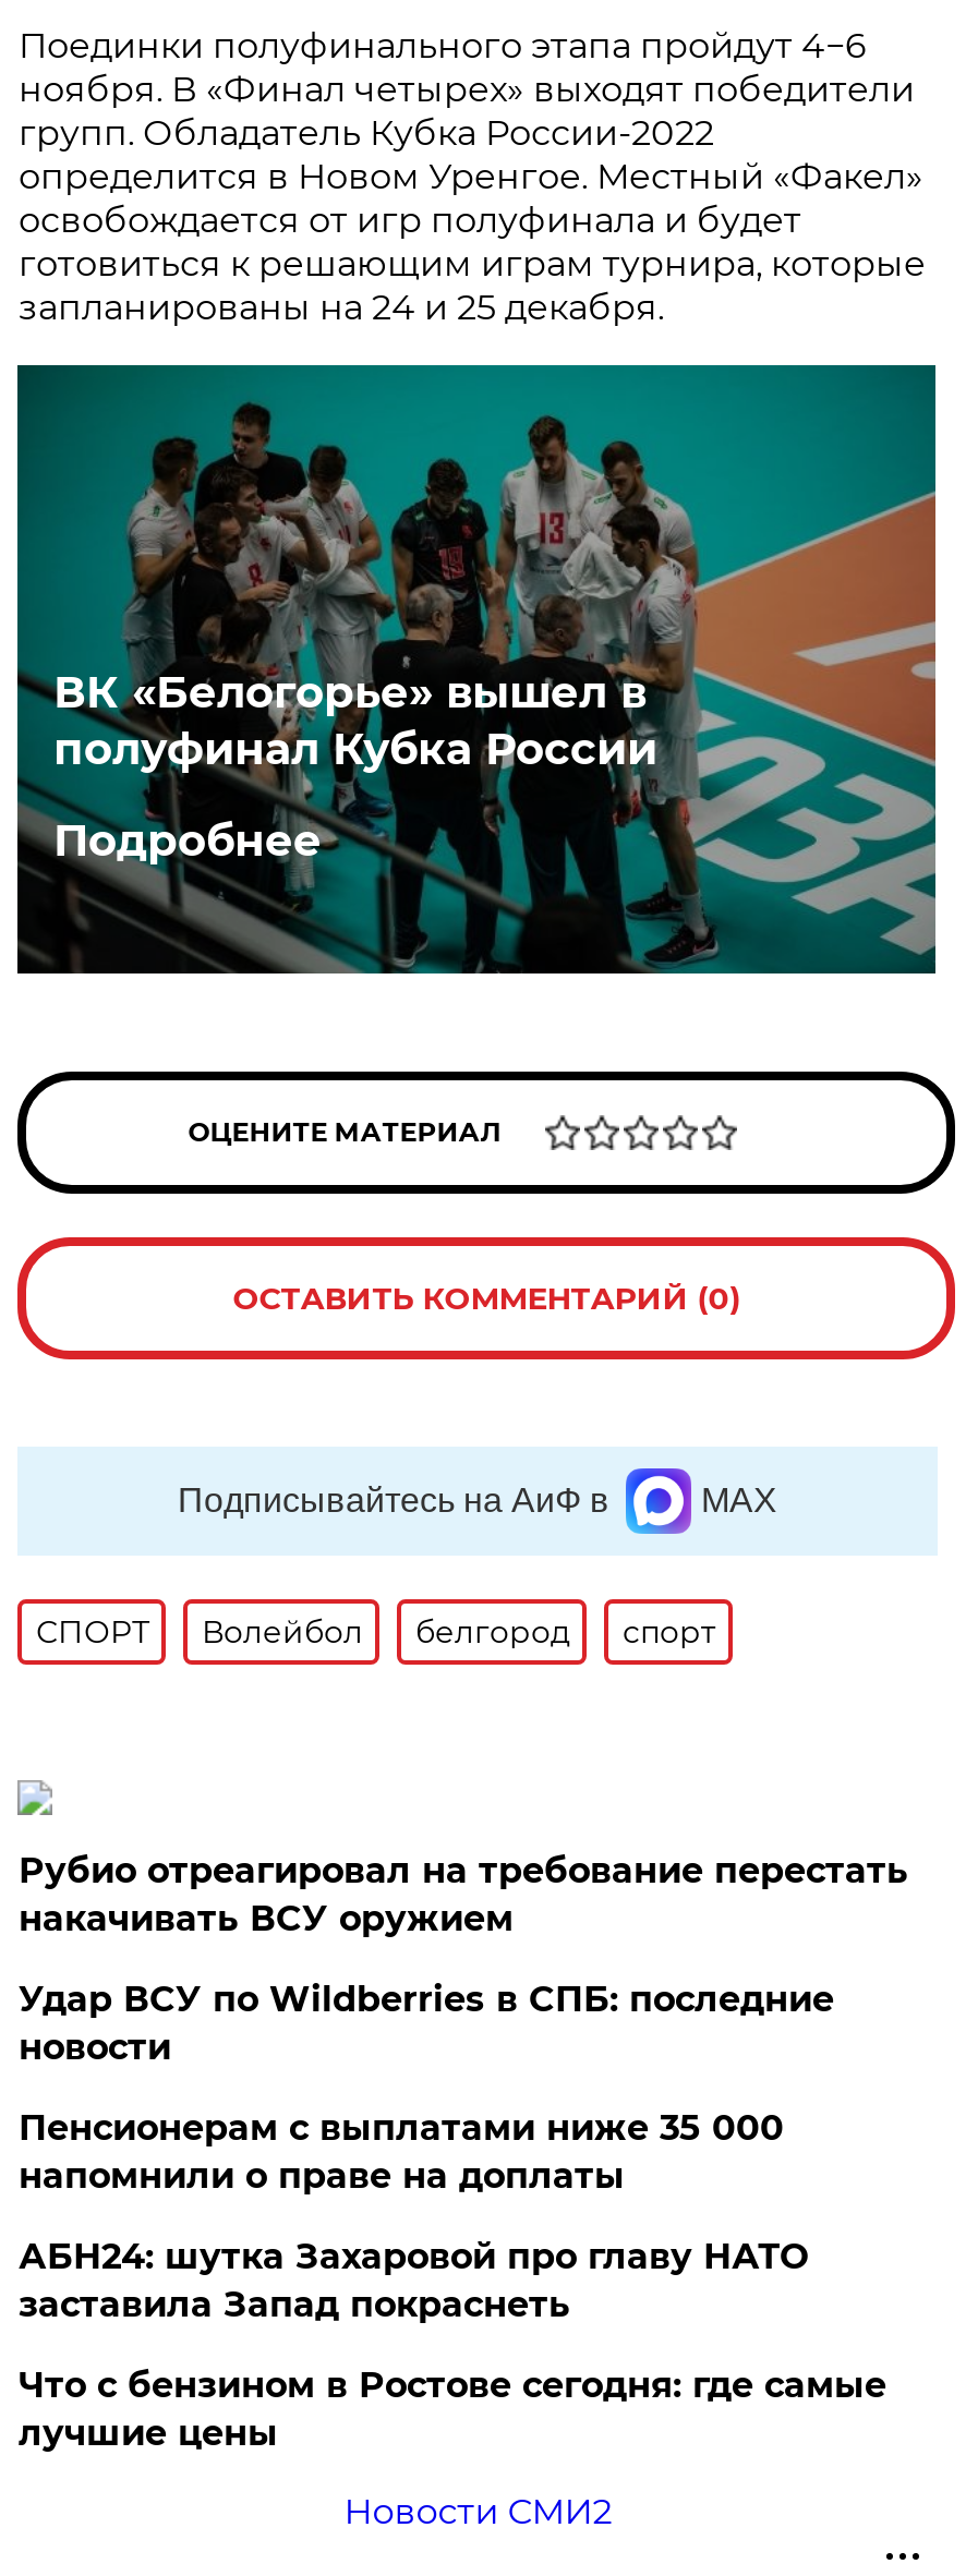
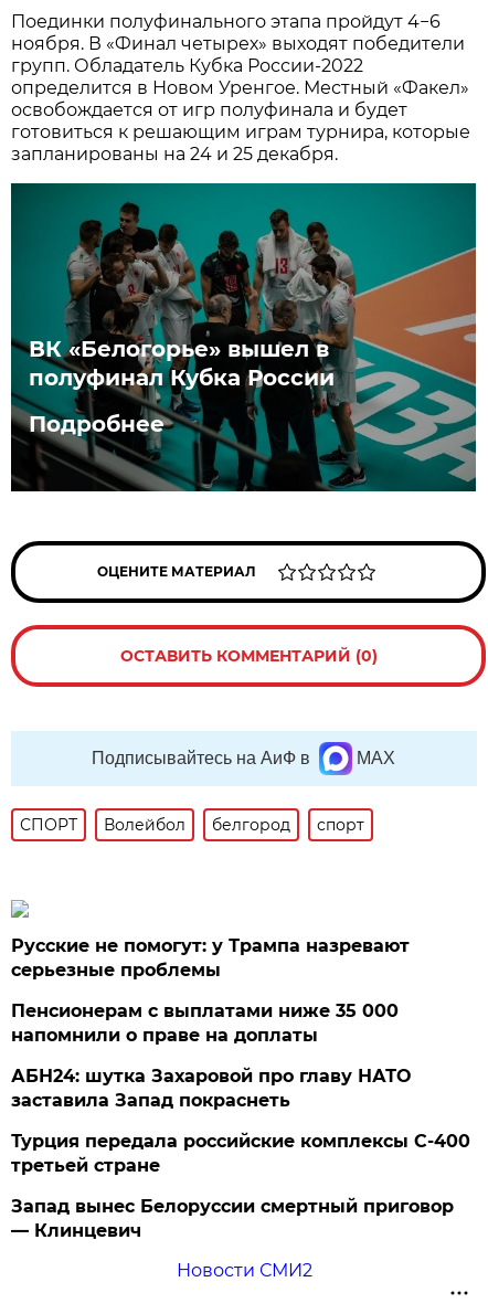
- Рубио отреагировал на требование перестать
- накачивать ВСУ оружием
- Удар ВСУ по Wildberries в СПБ: последние
- новости
+ Русские не помогут: у Трампа назревают
+ серьезные проблемы

moved up: Пенсионерам с выплатами ниже 35 000 | напомнили о праве на доплаты | АБН24: шутка Захаровой про главу НАТО | заставила Запад покраснеть

- Что с бензином в Ростове сегодня: где самые
- лучшие цены
+ Турция передала российские комплексы С-400
+ третьей стране
+ Запад вынес Белоруссии смертный приговор
+ — Клинцевич
